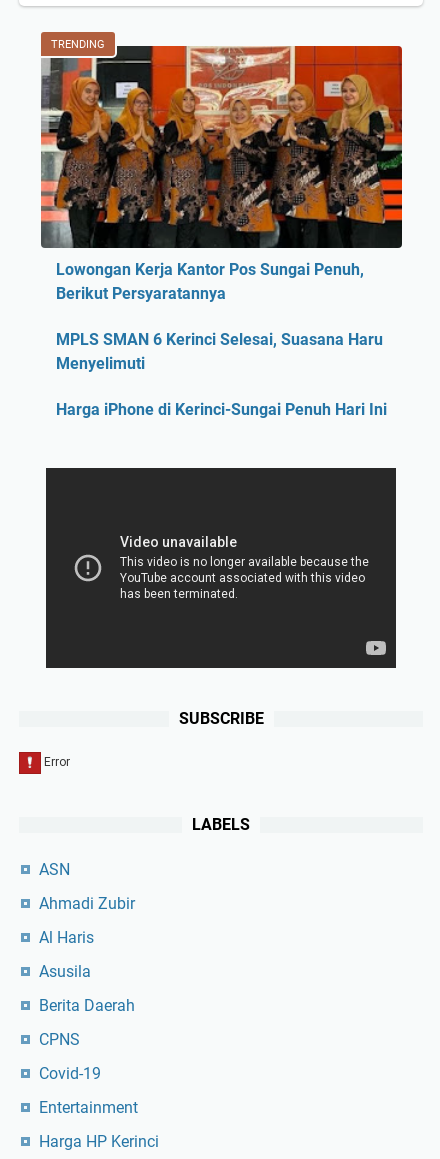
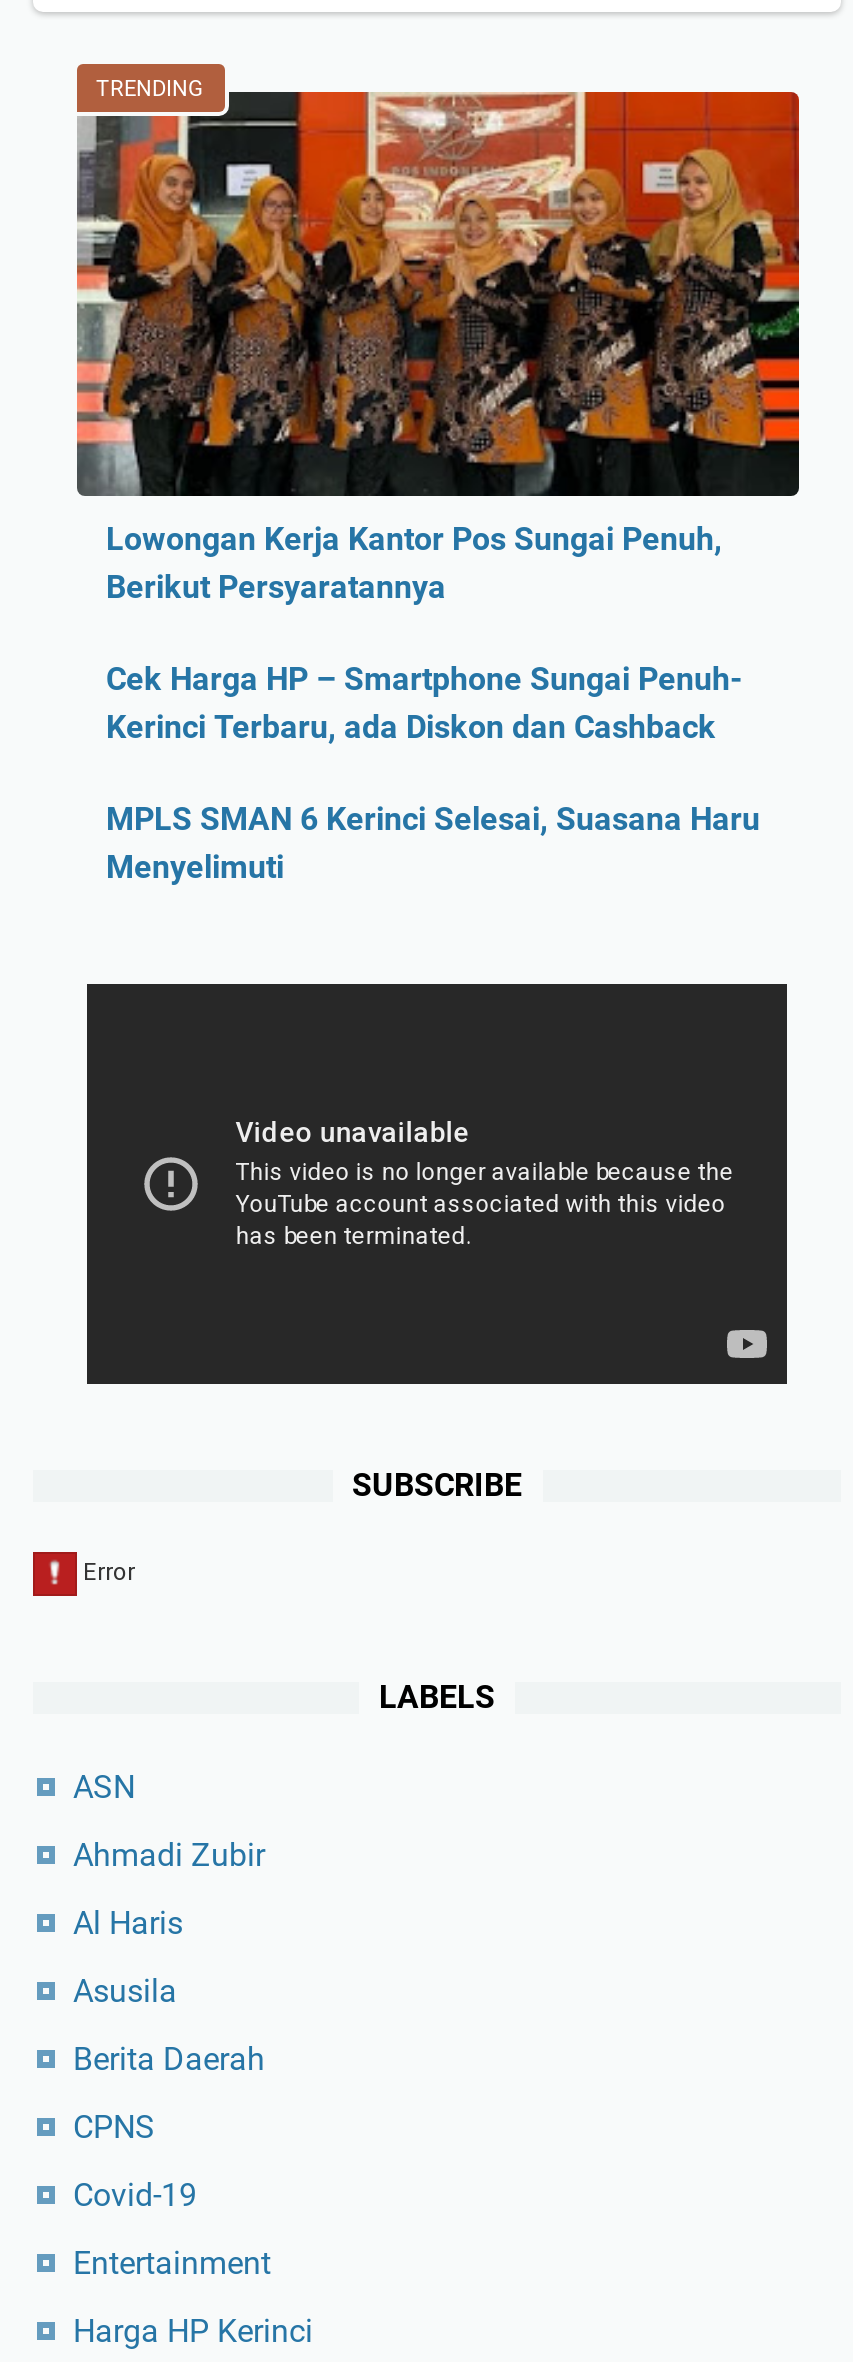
+ Cek Harga HP – Smartphone Sungai Penuh-
+ Kerinci Terbaru, ada Diskon dan Cashback

moved down: MPLS SMAN 6 Kerinci Selesai, Suasana Haru | Menyelimuti

- Harga iPhone di Kerinci-Sungai Penuh Hari Ini
